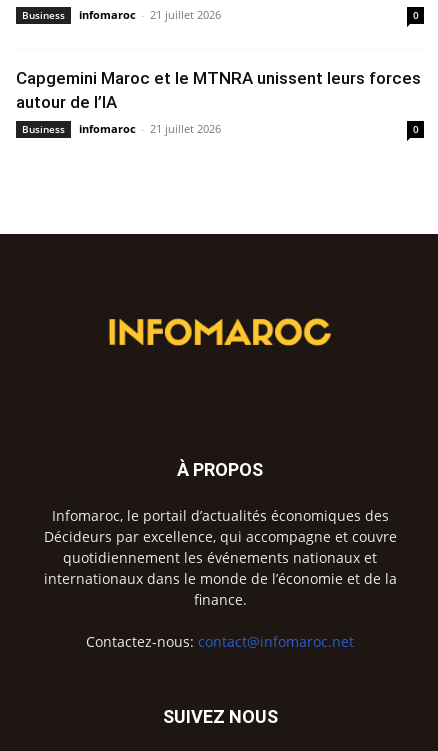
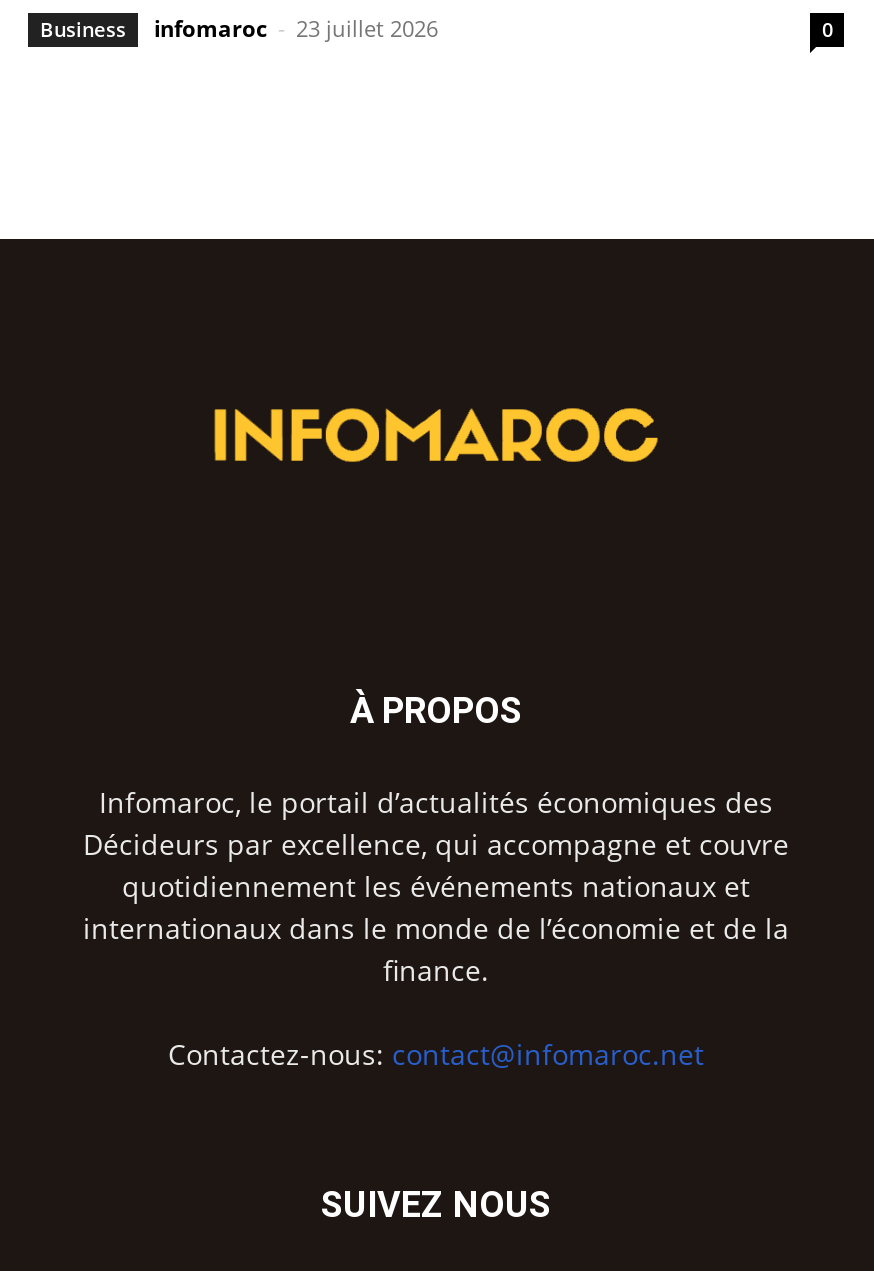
- infomaroc - 21 juillet 2026
- 0
- Capgemini Maroc et le MTNRA unissent leurs forces
- autour de l’IA
- Business
- infomaroc - 21 juillet 2026
+ infomaroc - 23 juillet 2026
